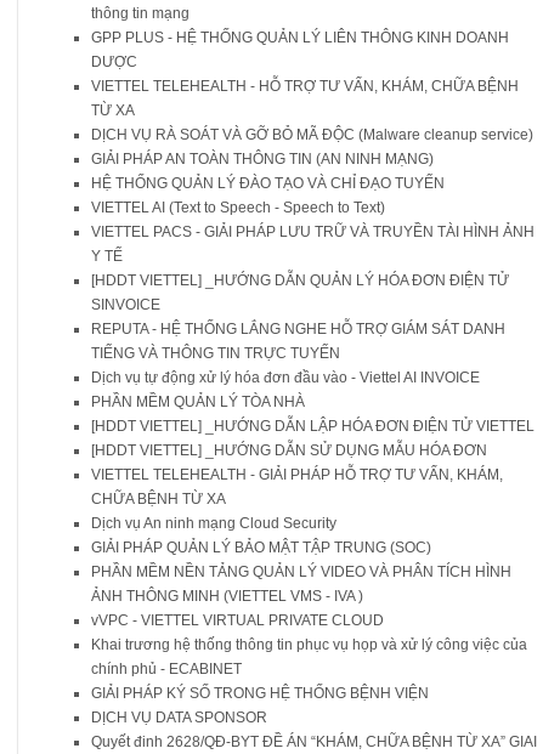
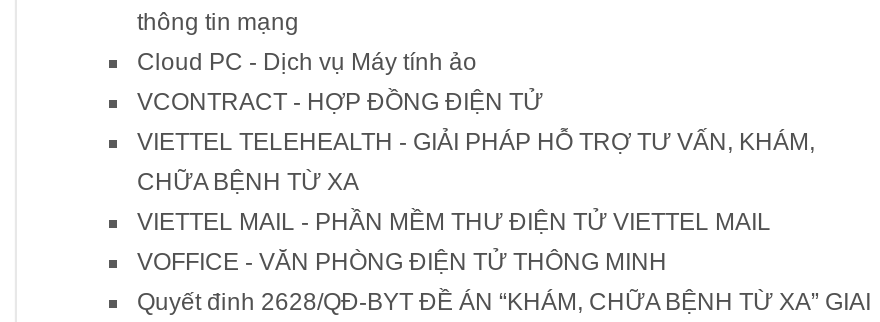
- GPP PLUS - HỆ THỐNG QUẢN LÝ LIÊN THÔNG KINH DOANH
- DƯỢC
- VIETTEL TELEHEALTH - HỖ TRỢ TƯ VẤN, KHÁM, CHỮA BỆNH
- TỪ XA
- DỊCH VỤ RÀ SOÁT VÀ GỠ BỎ MÃ ĐỘC (Malware cleanup service)
- GIẢI PHÁP AN TOÀN THÔNG TIN (AN NINH MẠNG)
- HỆ THỐNG QUẢN LÝ ĐÀO TẠO VÀ CHỈ ĐẠO TUYẾN
- VIETTEL AI (Text to Speech - Speech to Text)
- VIETTEL PACS - GIẢI PHÁP LƯU TRỮ VÀ TRUYỀN TÀI HÌNH ẢNH
- Y TẾ
- [HDDT VIETTEL] _HƯỚNG DẪN QUẢN LÝ HÓA ĐƠN ĐIỆN TỬ
- SINVOICE
- REPUTA - HỆ THỐNG LẮNG NGHE HỖ TRỢ GIÁM SÁT DANH
- TIẾNG VÀ THÔNG TIN TRỰC TUYẾN
- Dịch vụ tự động xử lý hóa đơn đầu vào - Viettel AI INVOICE
- PHẦN MỀM QUẢN LÝ TÒA NHÀ
- [HDDT VIETTEL] _HƯỚNG DẪN LẬP HÓA ĐƠN ĐIỆN TỬ VIETTEL
- [HDDT VIETTEL] _HƯỚNG DẪN SỬ DỤNG MẪU HÓA ĐƠN
+ Cloud PC - Dịch vụ Máy tính ảo
+ VCONTRACT - HỢP ĐỒNG ĐIỆN TỬ

- Dịch vụ An ninh mạng Cloud Security
- GIẢI PHÁP QUẢN LÝ BẢO MẬT TẬP TRUNG (SOC)
- PHẦN MỀM NỀN TẢNG QUẢN LÝ VIDEO VÀ PHÂN TÍCH HÌNH
- ẢNH THÔNG MINH (VIETTEL VMS - IVA )
- vVPC - VIETTEL VIRTUAL PRIVATE CLOUD
- Khai trương hệ thống thông tin phục vụ họp và xử lý công việc của
- chính phủ - ECABINET
- GIẢI PHÁP KÝ SỐ TRONG HỆ THỐNG BỆNH VIỆN
- DỊCH VỤ DATA SPONSOR
+ VIETTEL MAIL - PHẦN MỀM THƯ ĐIỆN TỬ VIETTEL MAIL
+ VOFFICE - VĂN PHÒNG ĐIỆN TỬ THÔNG MINH
